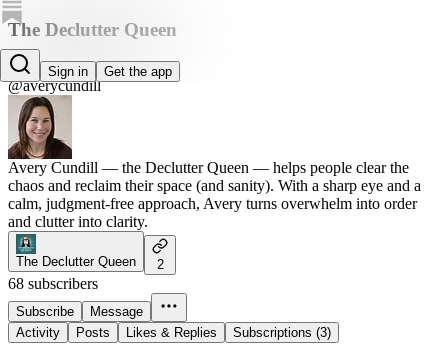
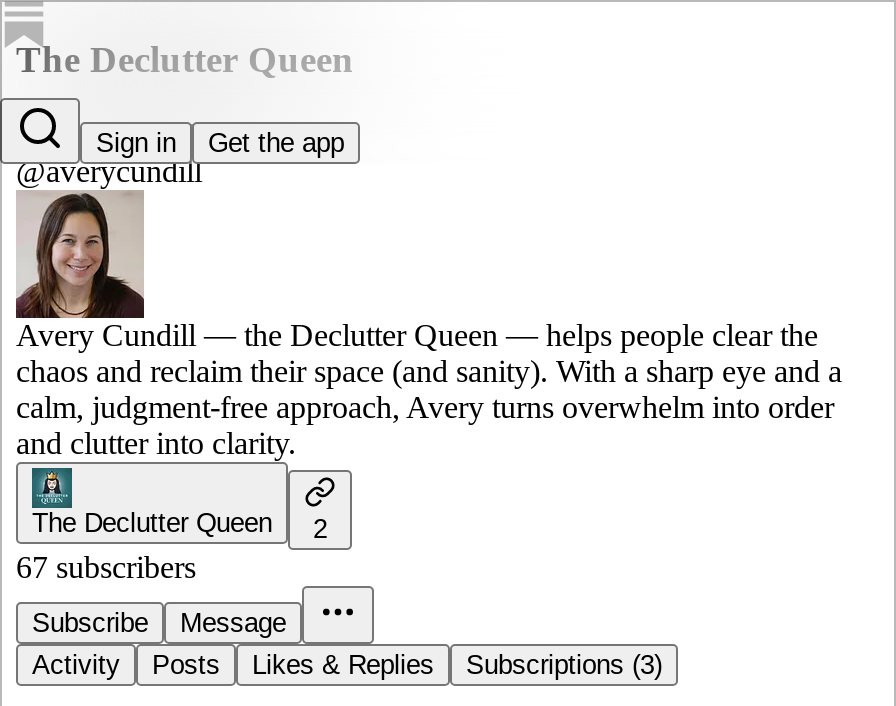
- 68 subscribers
+ 67 subscribers
